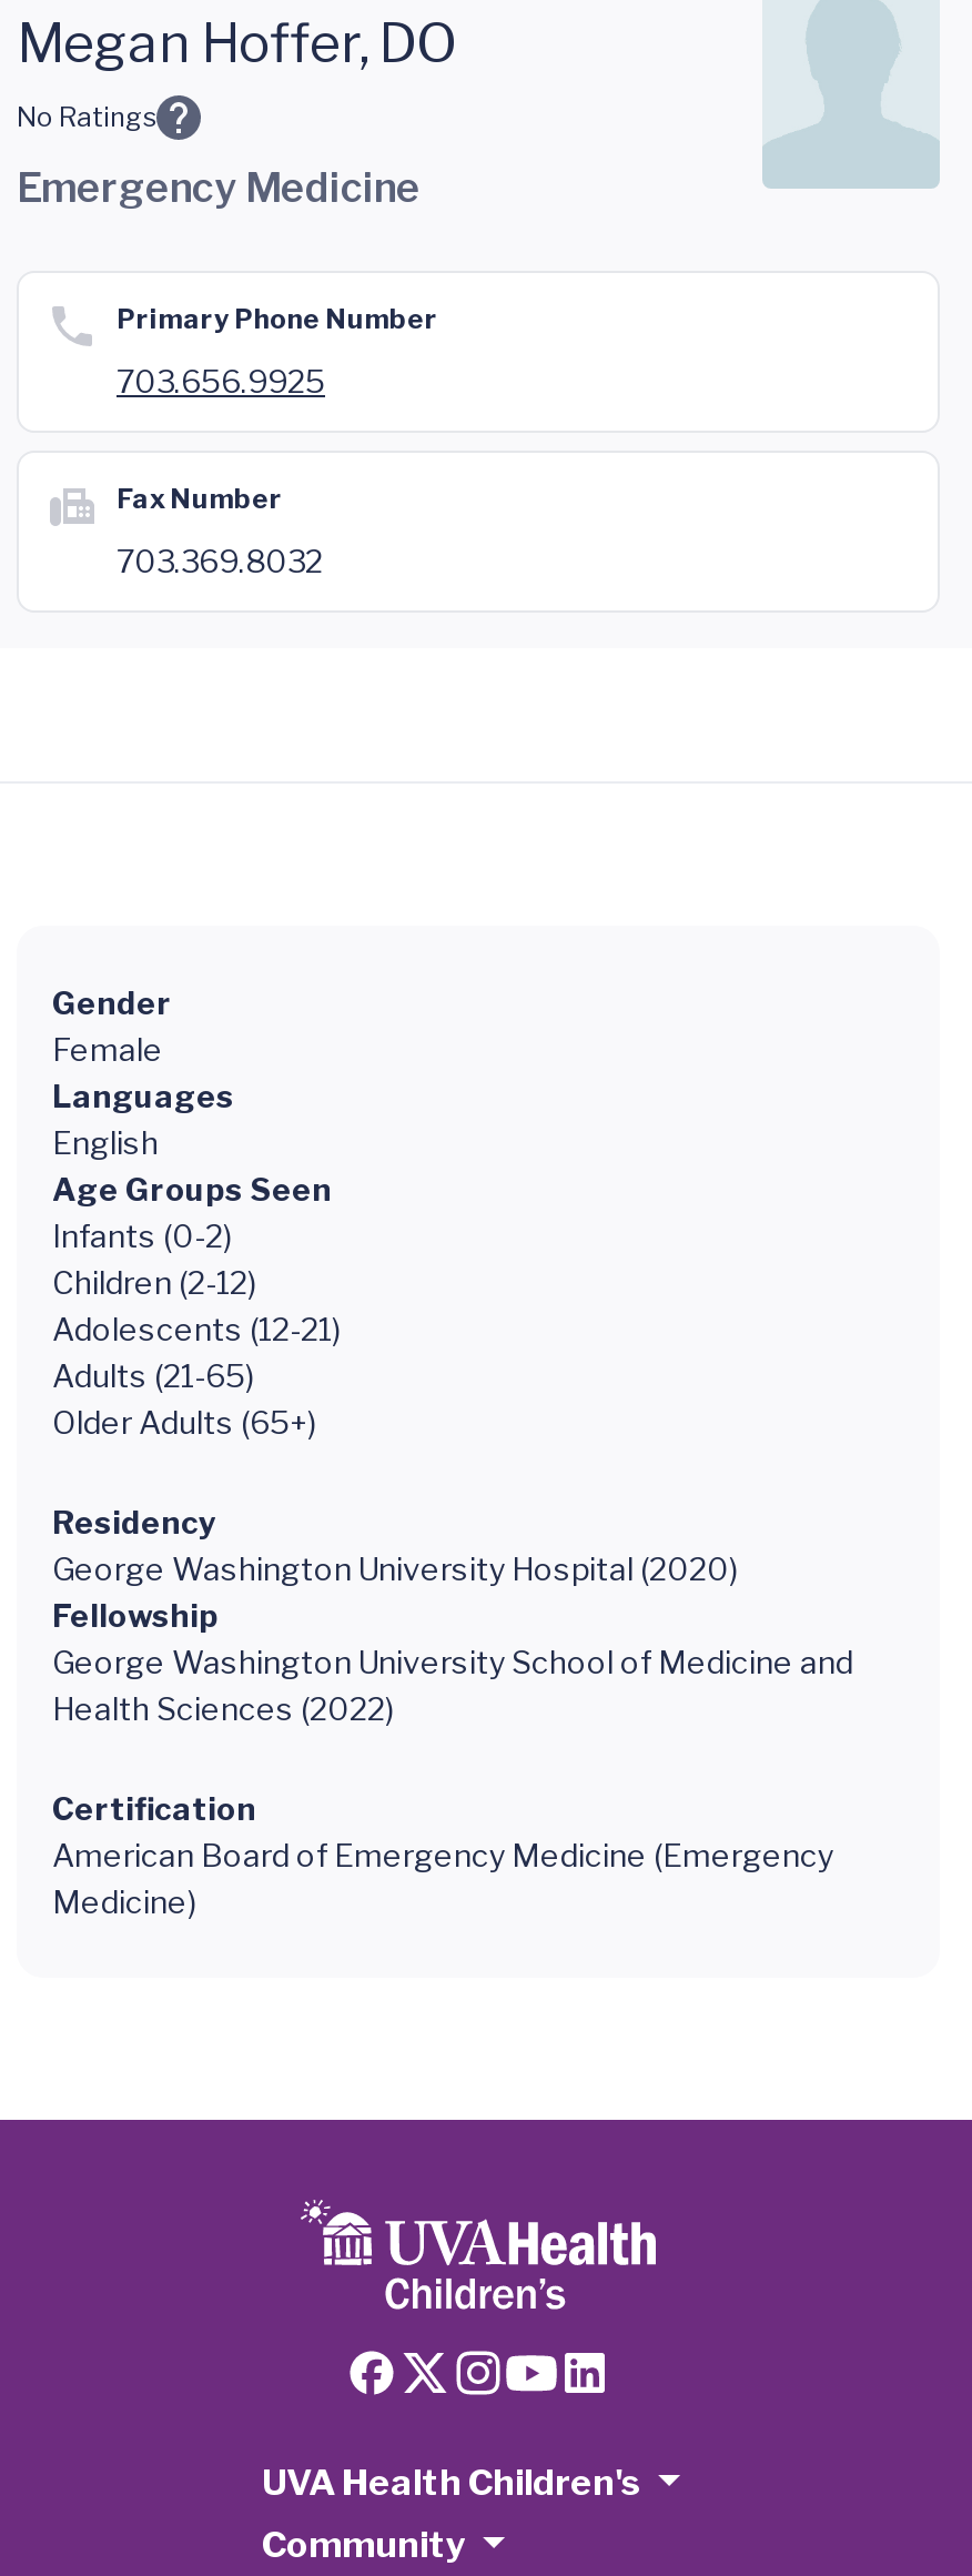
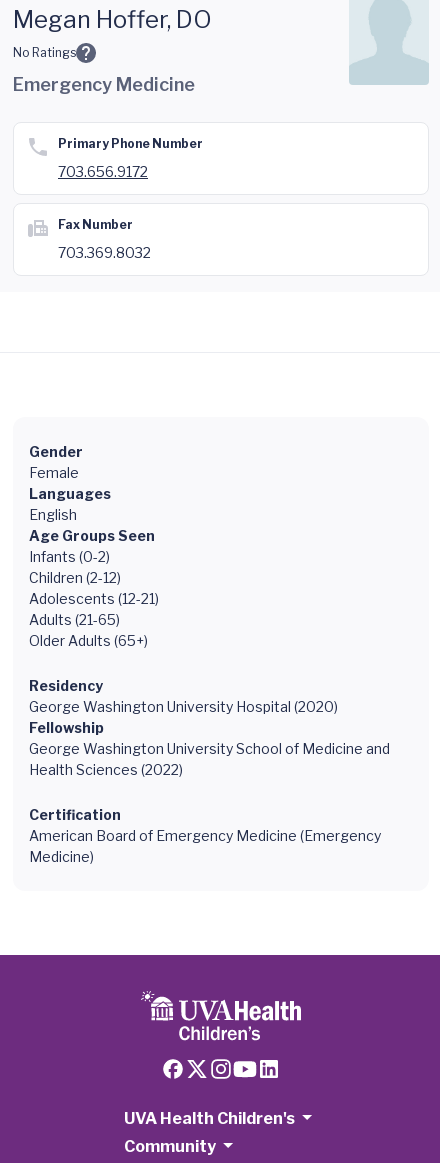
- 703.656.9925
+ 703.656.9172
